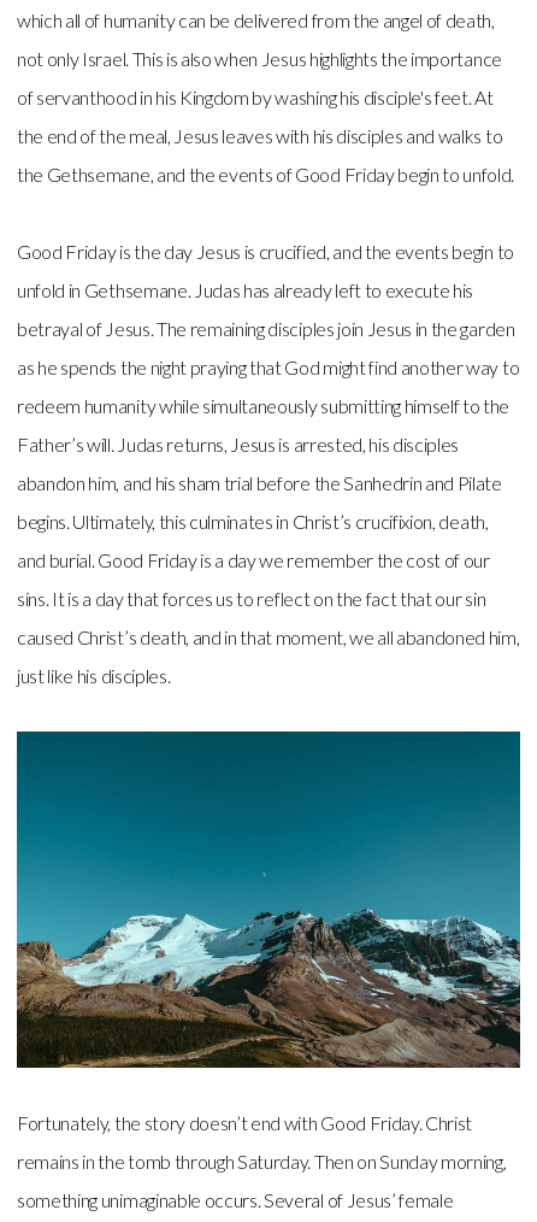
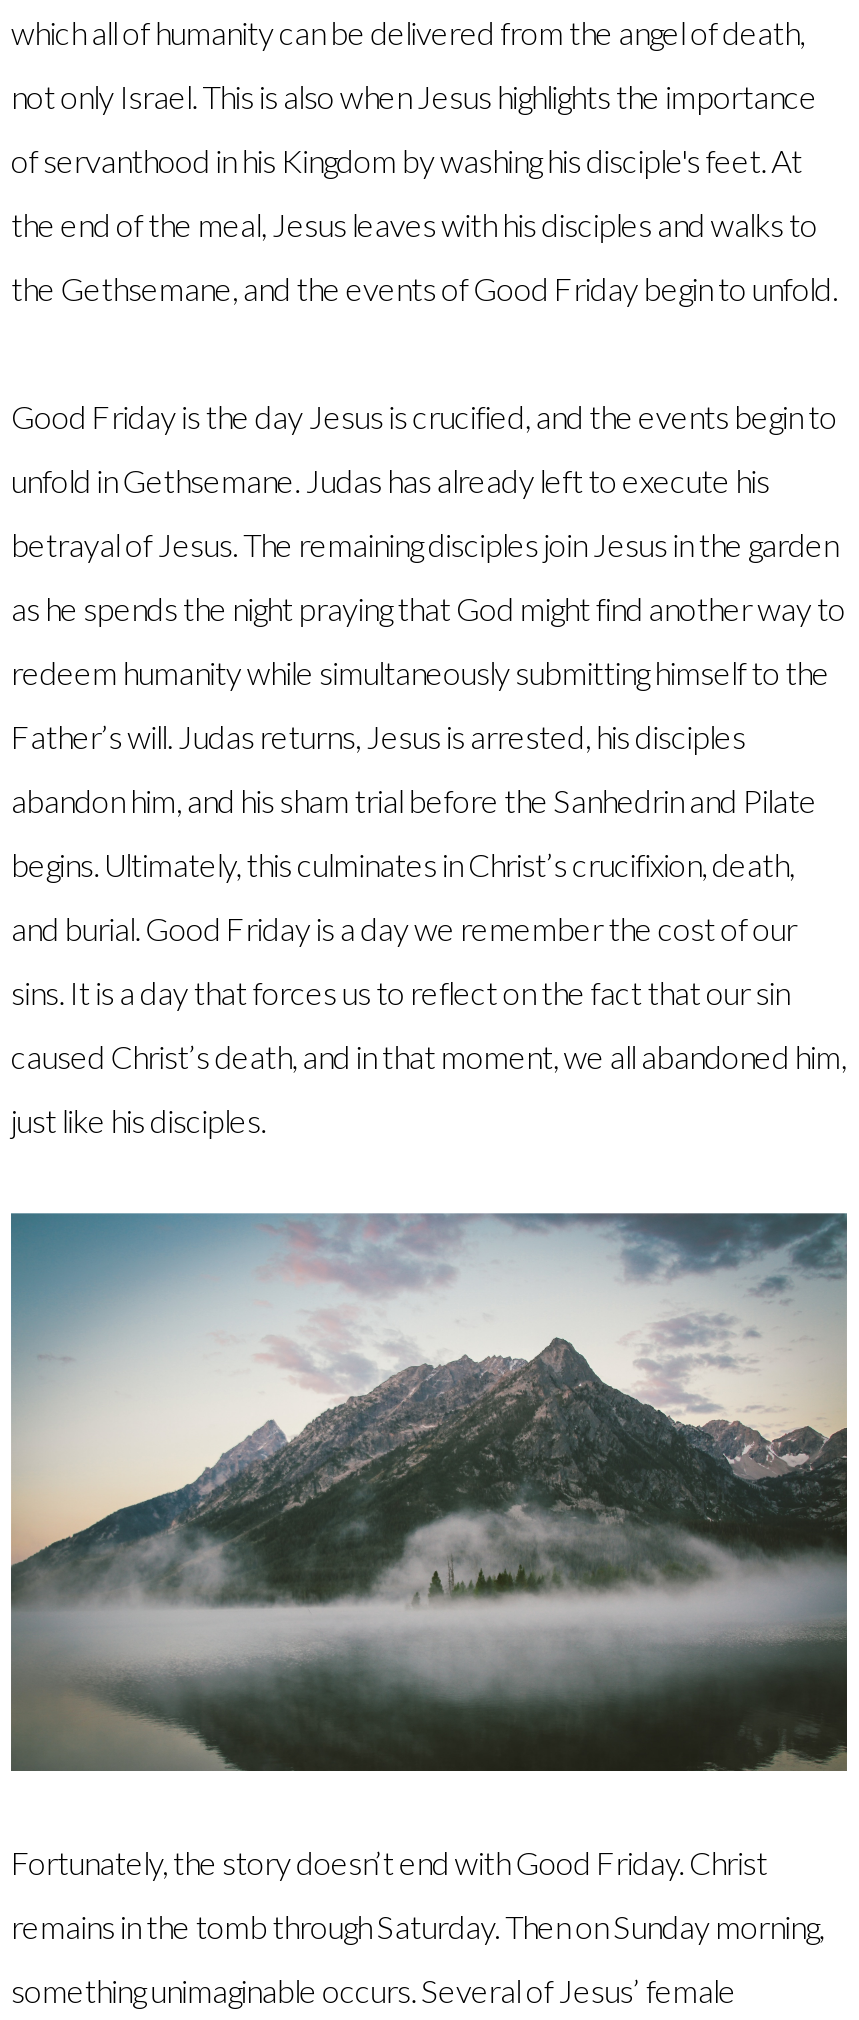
- [image]
+ [image]
